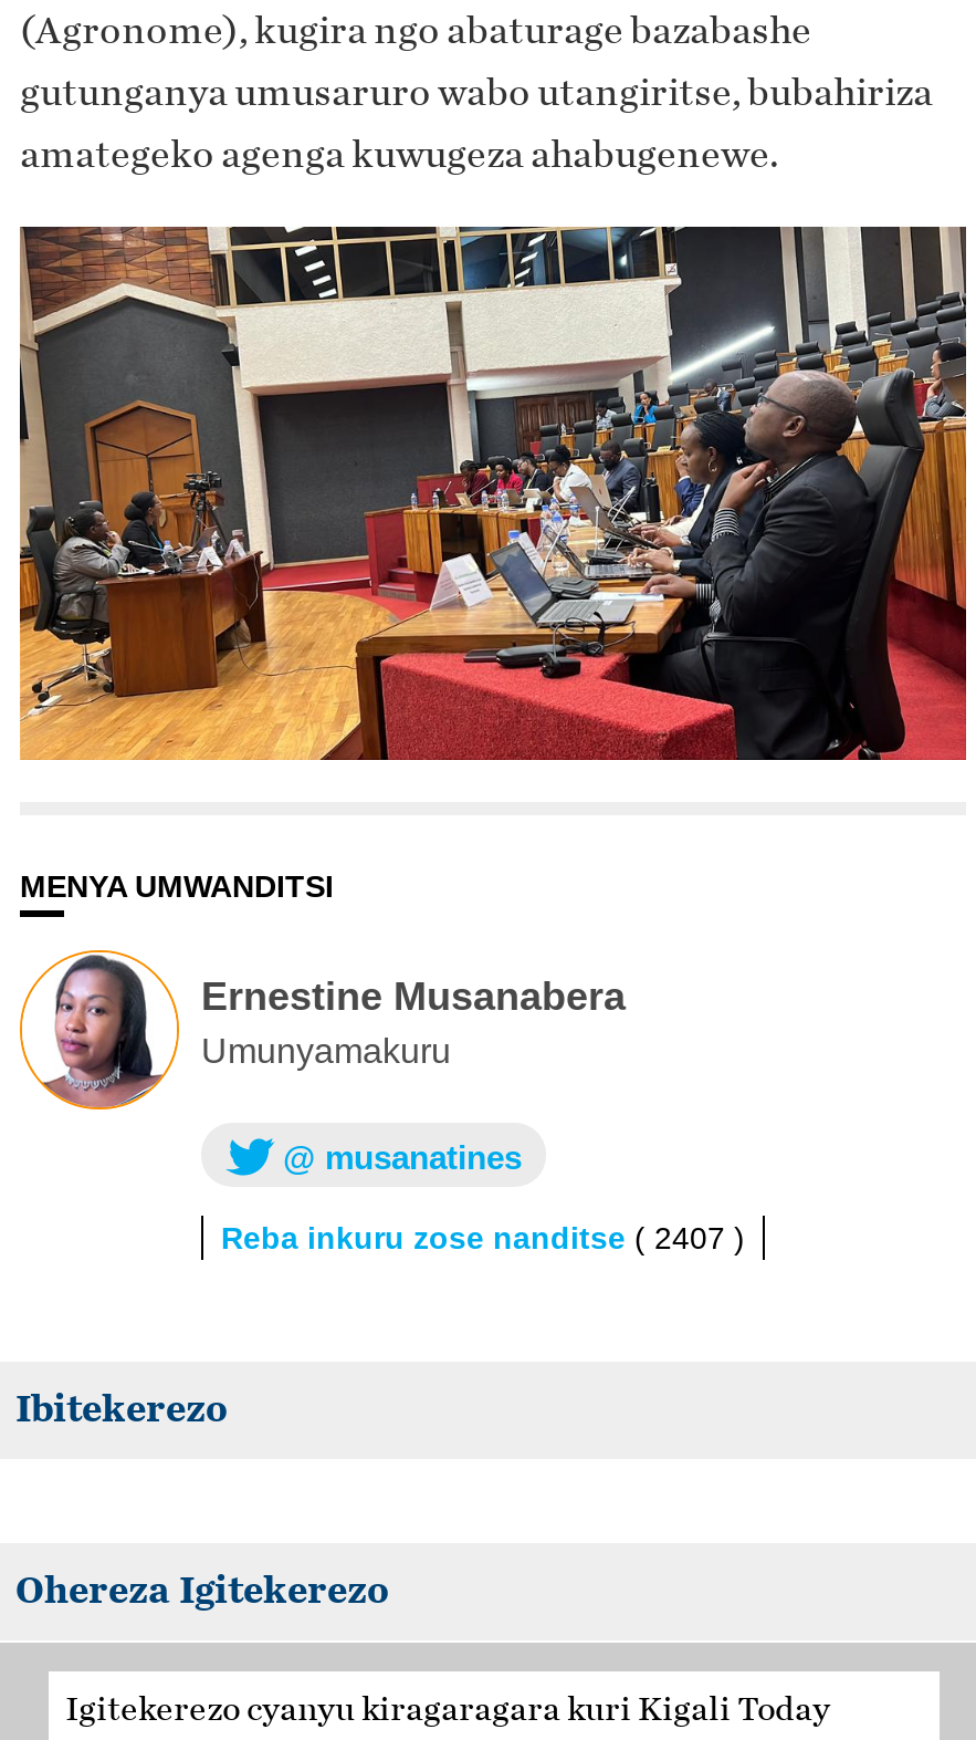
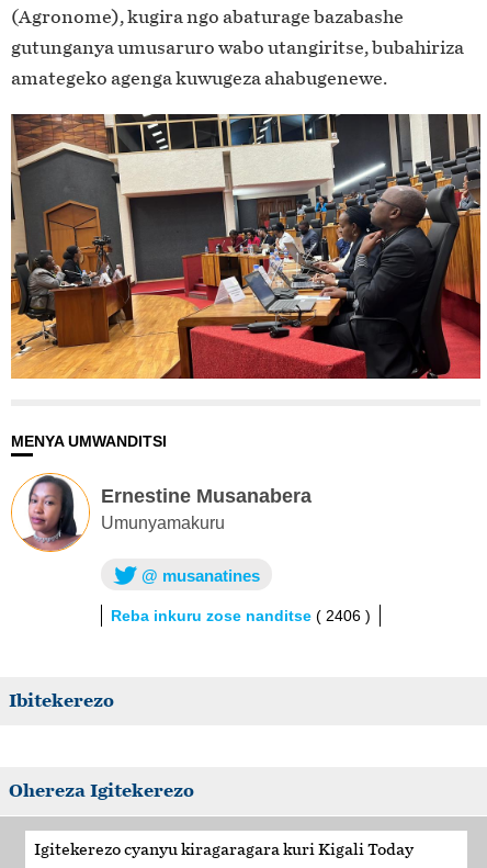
- Reba inkuru zose nanditse ( 2407 )
+ Reba inkuru zose nanditse ( 2406 )
